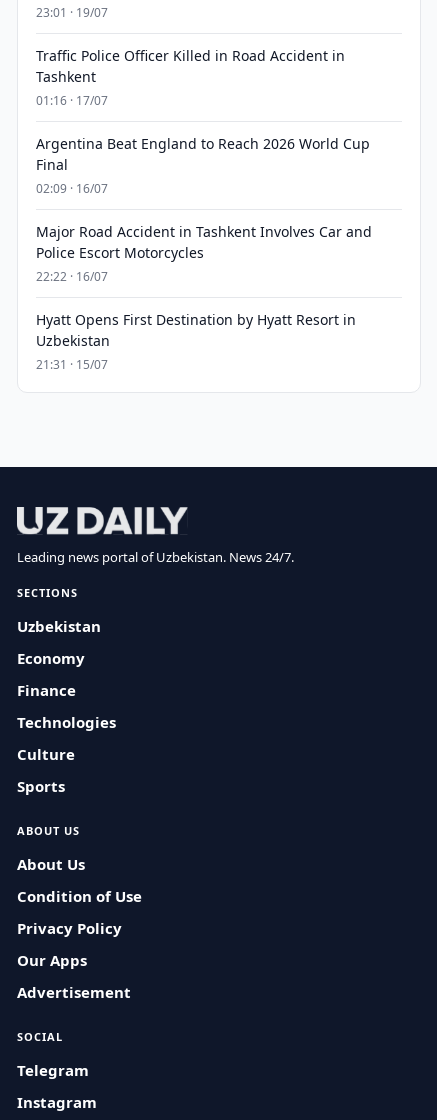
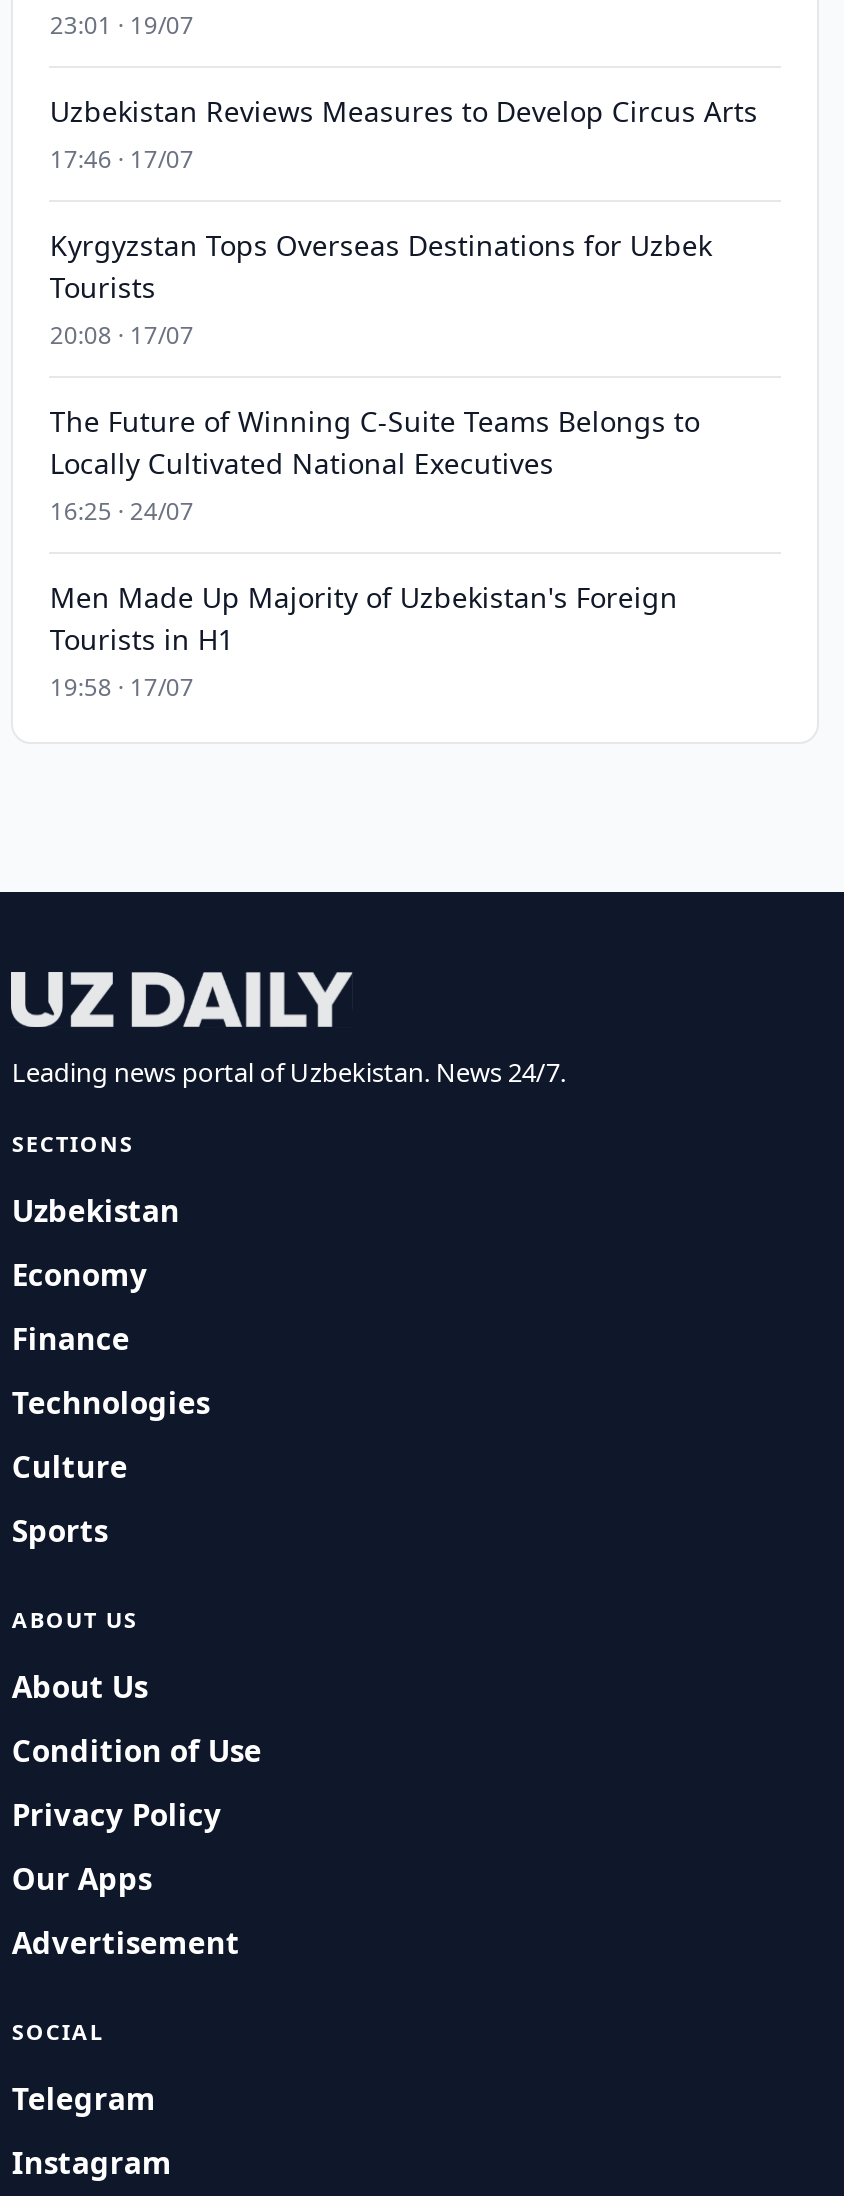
- Traffic Police Officer Killed in Road Accident in
- Tashkent
- 01:16 · 17/07
+ Uzbekistan Reviews Measures to Develop Circus Arts
+ 17:46 · 17/07

- Argentina Beat England to Reach 2026 World Cup
- Final
- 02:09 · 16/07
+ Kyrgyzstan Tops Overseas Destinations for Uzbek
+ Tourists
+ 20:08 · 17/07

- Major Road Accident in Tashkent Involves Car and
- Police Escort Motorcycles
- 22:22 · 16/07
+ The Future of Winning C-Suite Teams Belongs to
+ Locally Cultivated National Executives
+ 16:25 · 24/07

- Hyatt Opens First Destination by Hyatt Resort in
- Uzbekistan
- 21:31 · 15/07
+ Men Made Up Majority of Uzbekistan's Foreign
+ Tourists in H1
+ 19:58 · 17/07
